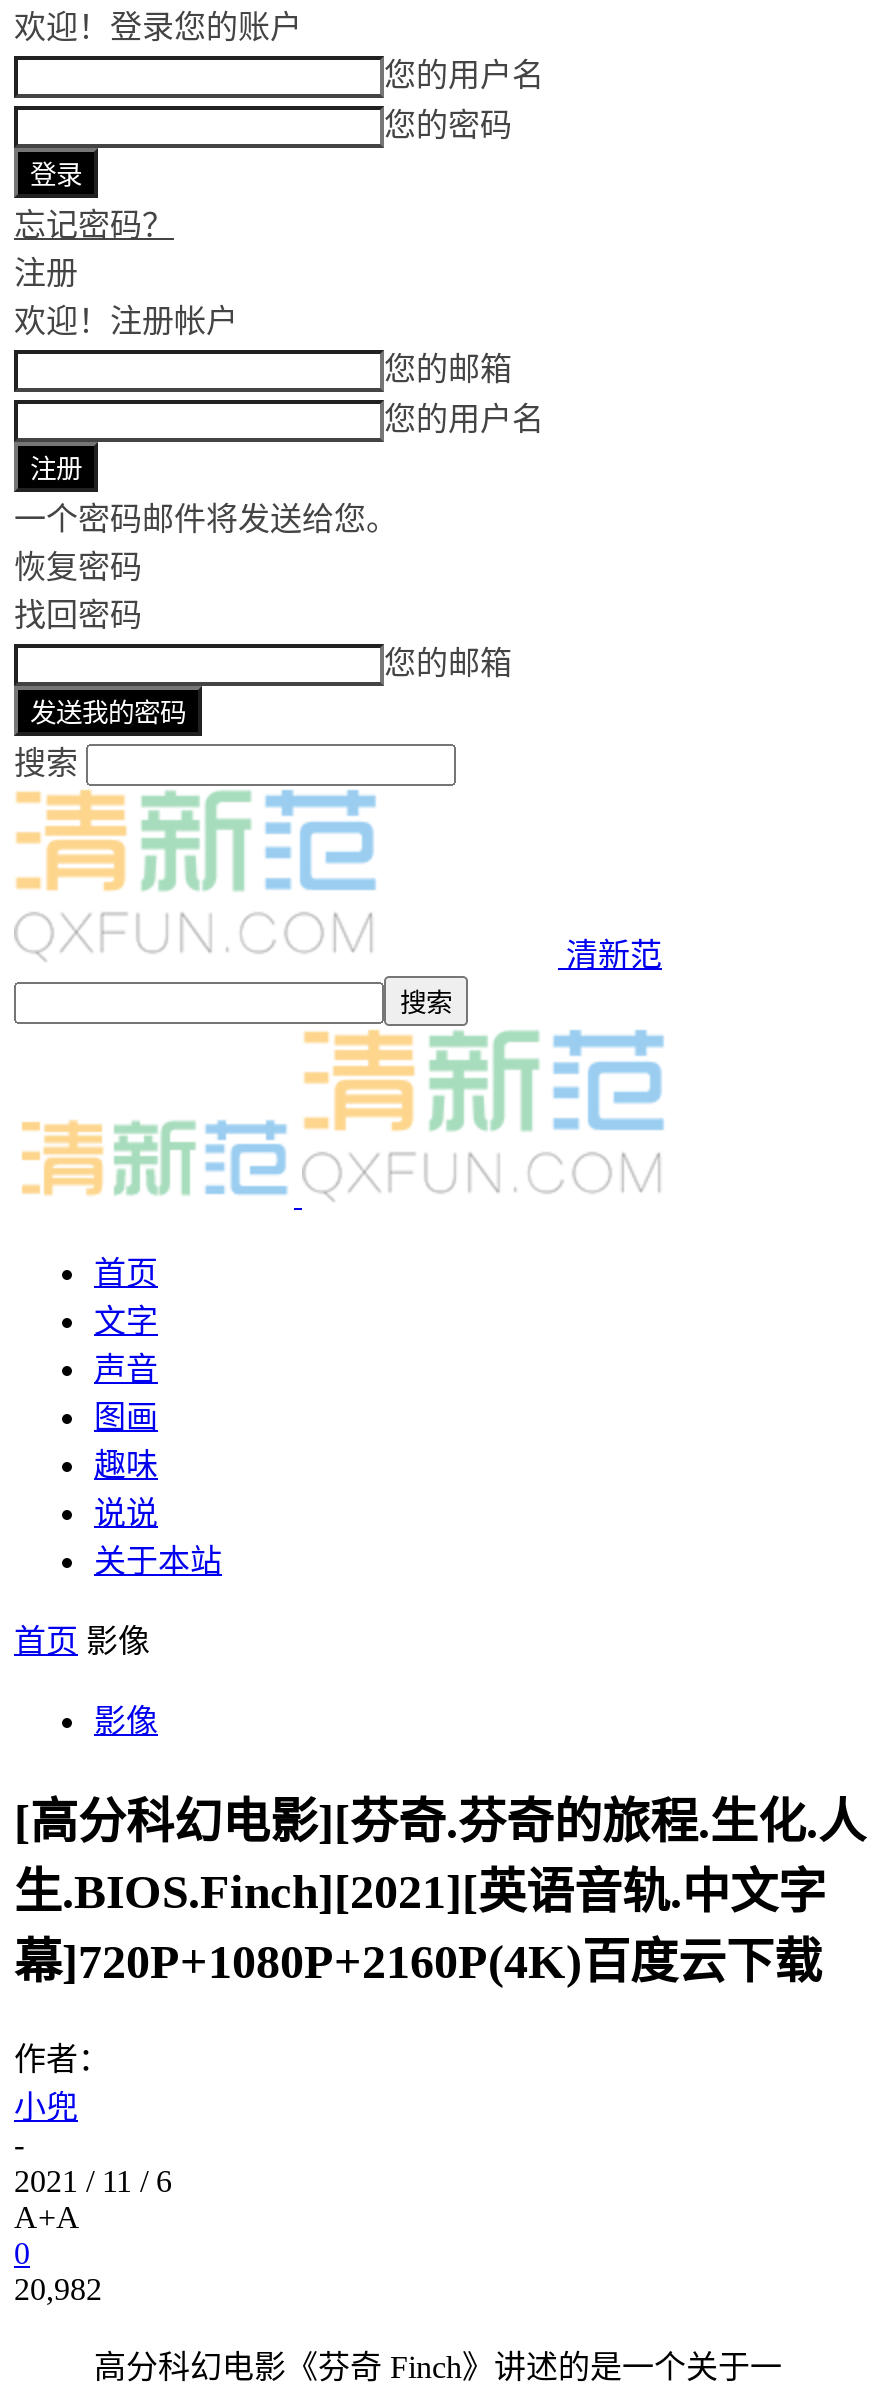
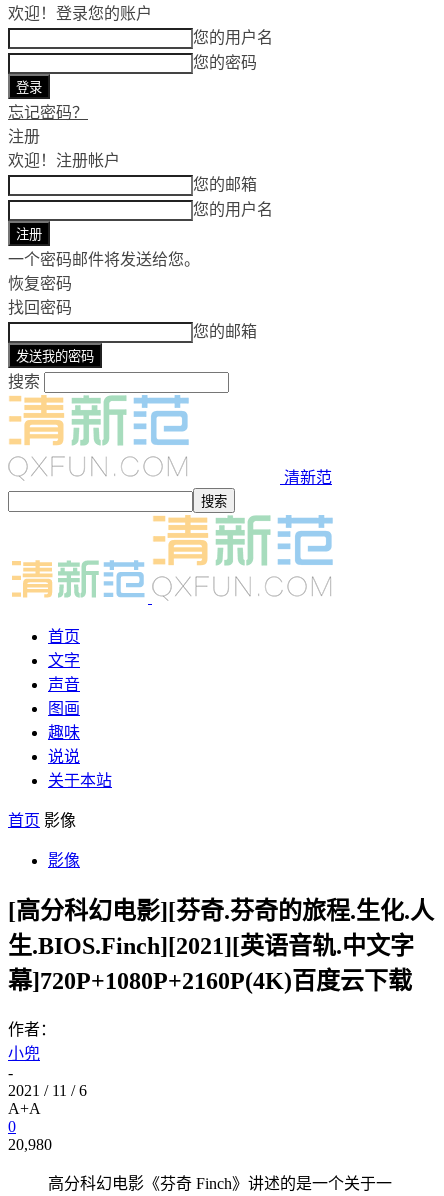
- 20,982
+ 20,980
